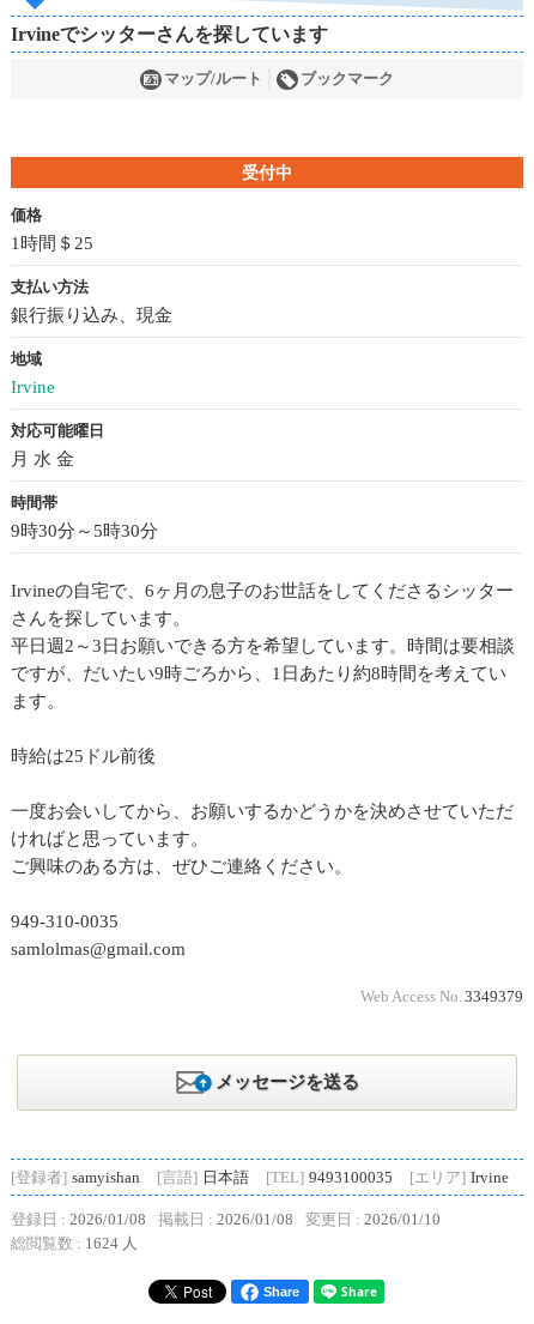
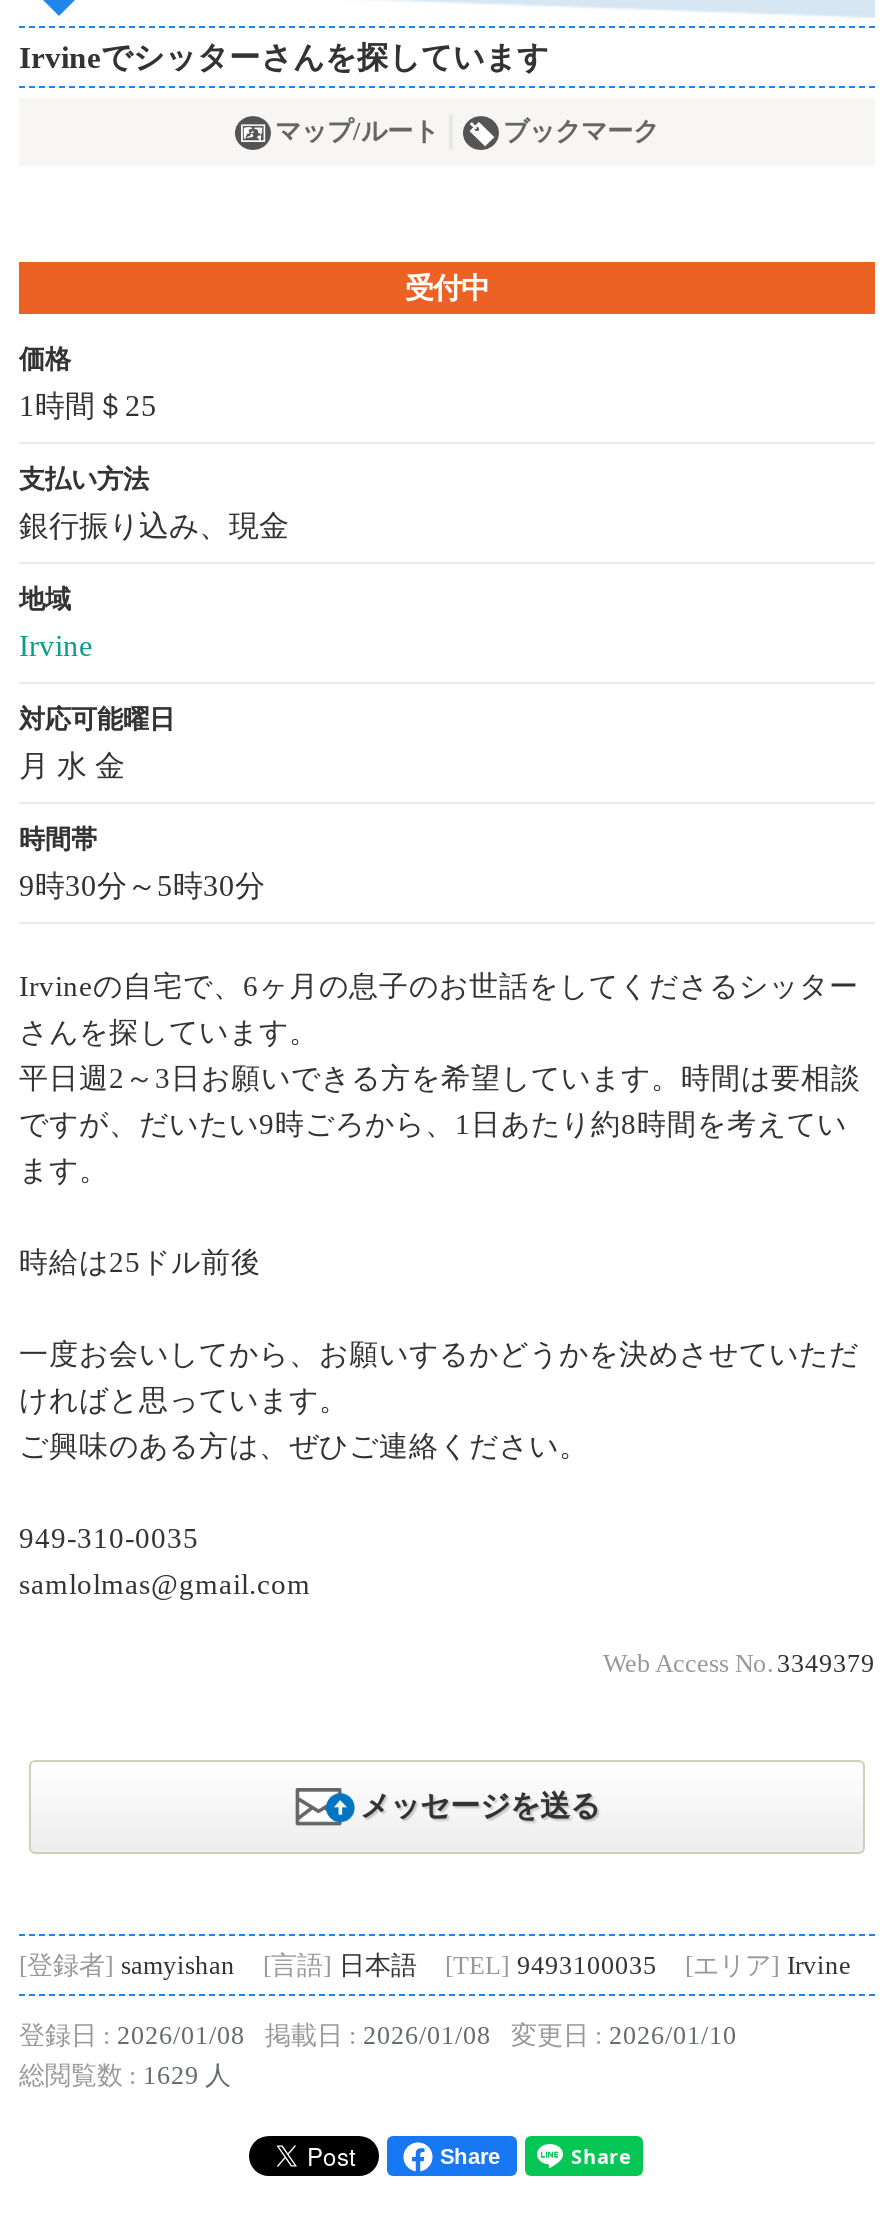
- 総閲覧数 : 1624 人
+ 総閲覧数 : 1629 人
